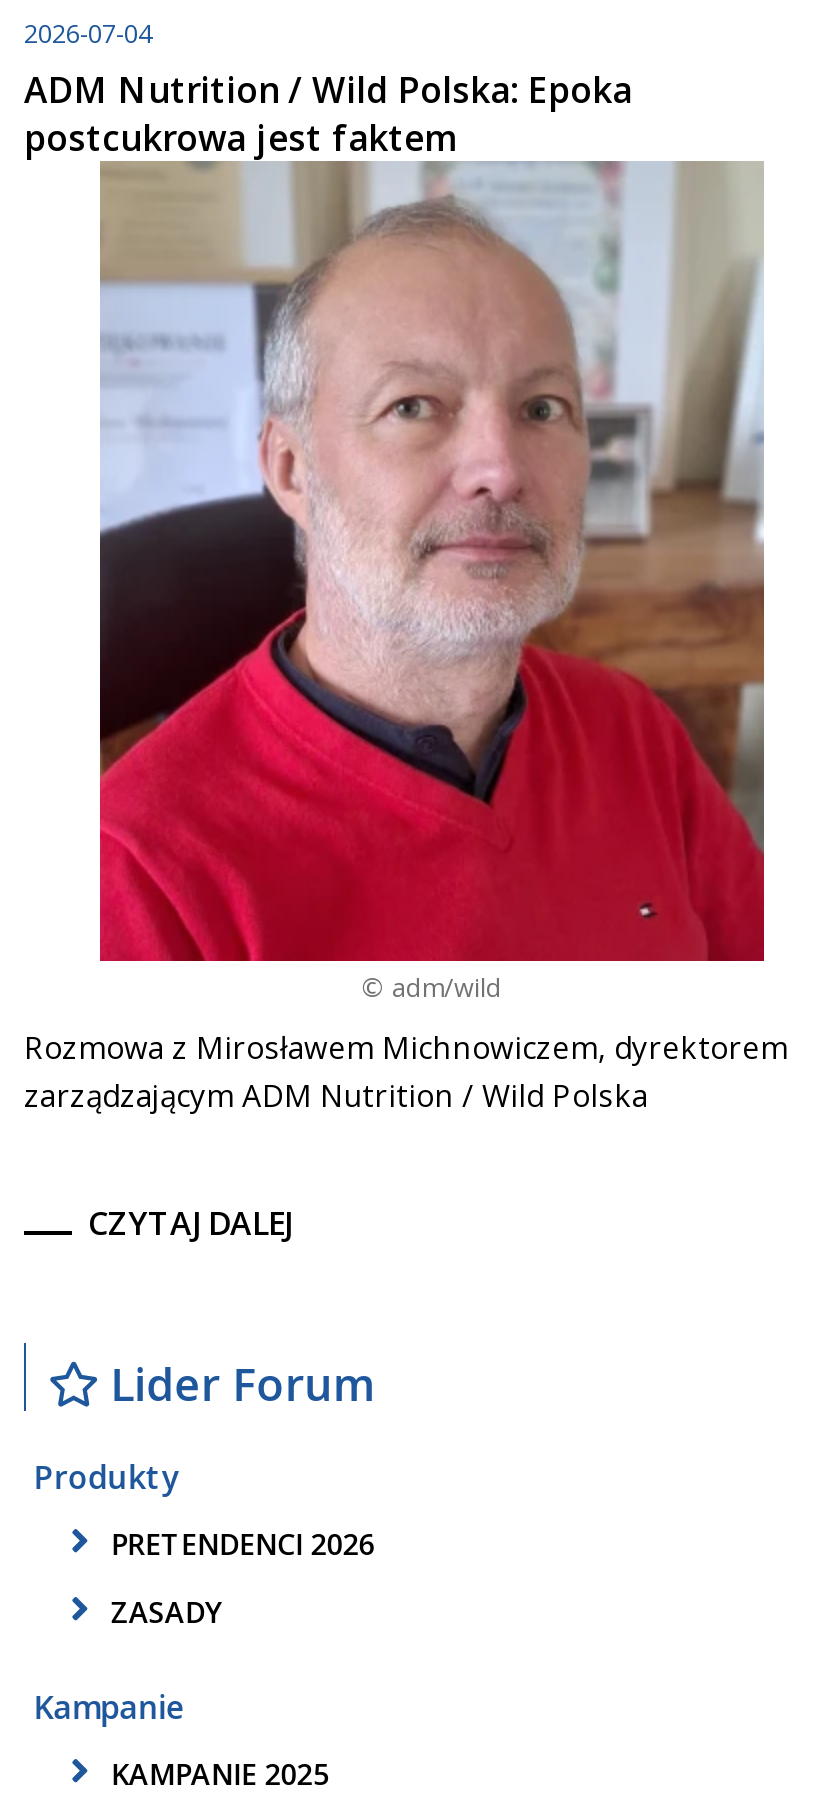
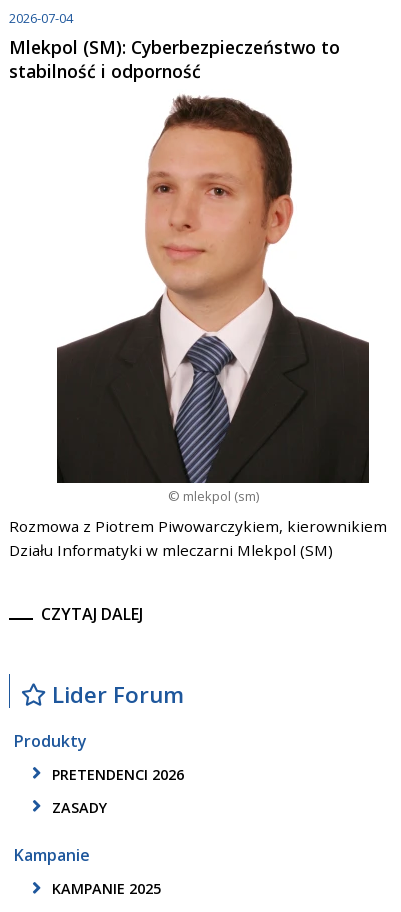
- ADM Nutrition / Wild Polska: Epoka
- postcukrowa jest faktem
+ Mlekpol (SM): Cyberbezpieczeństwo to
+ stabilność i odporność

- [image]
- © adm/wild
+ [image]
+ © mlekpol (sm)

- Rozmowa z Mirosławem Michnowiczem, dyrektorem
- zarządzającym ADM Nutrition / Wild Polska
+ Rozmowa z Piotrem Piwowarczykiem, kierownikiem
+ Działu Informatyki w mleczarni Mlekpol (SM)
